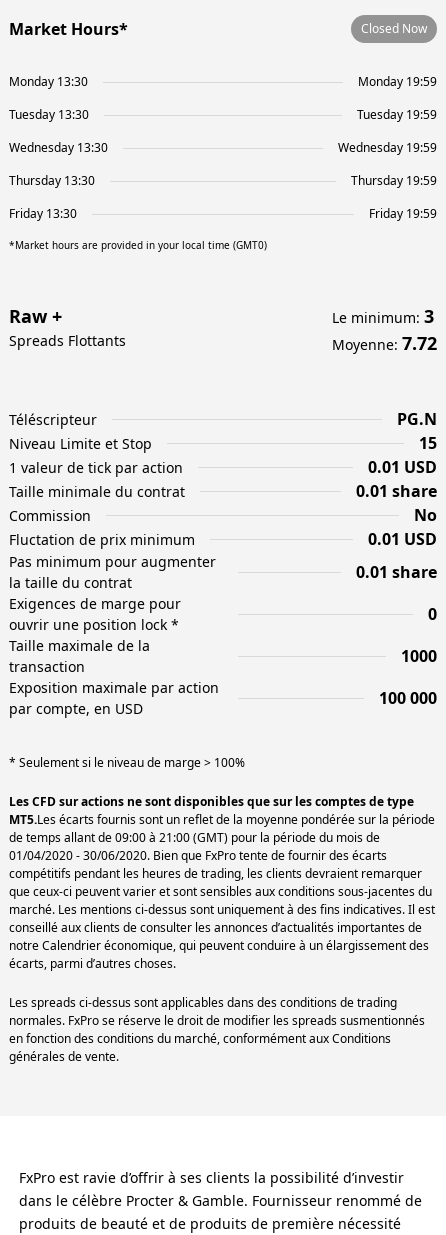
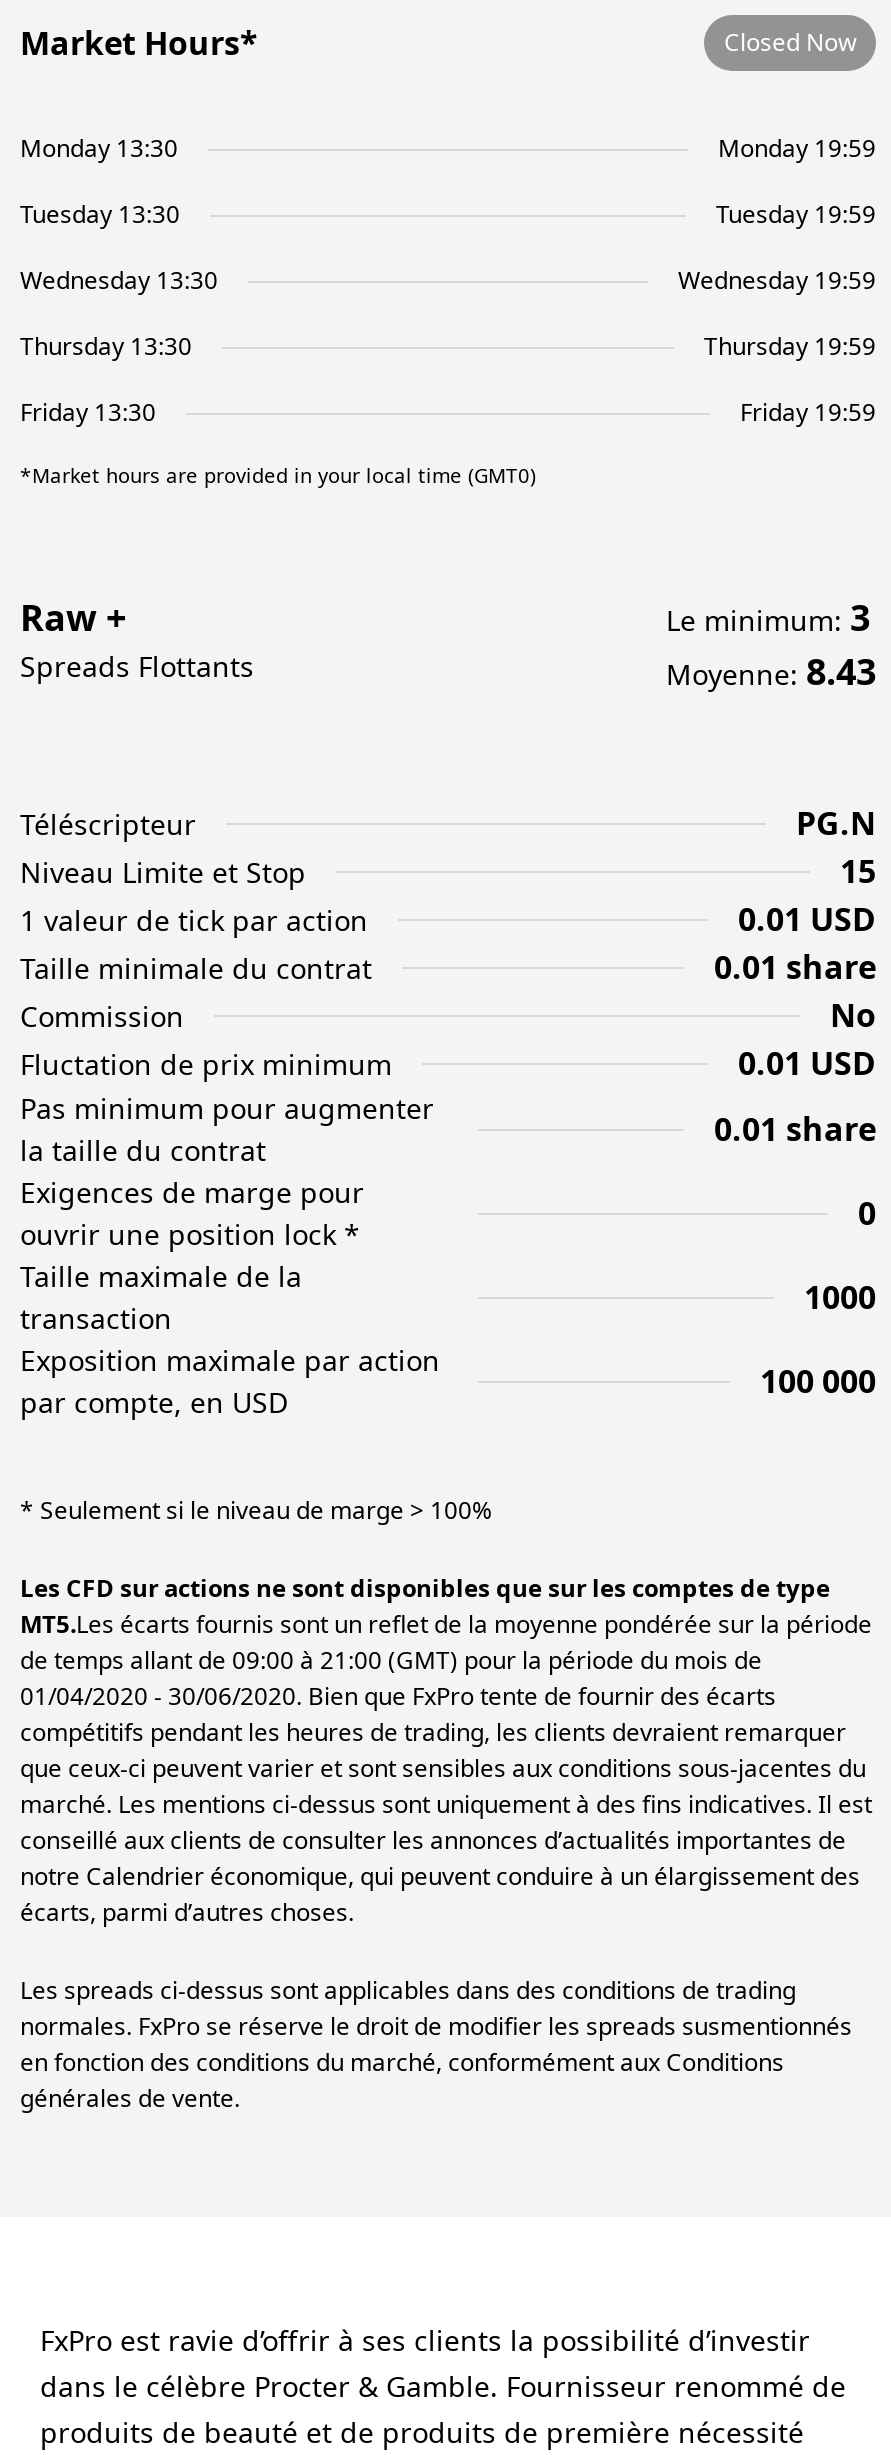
- Moyenne: 7.72
+ Moyenne: 8.43
